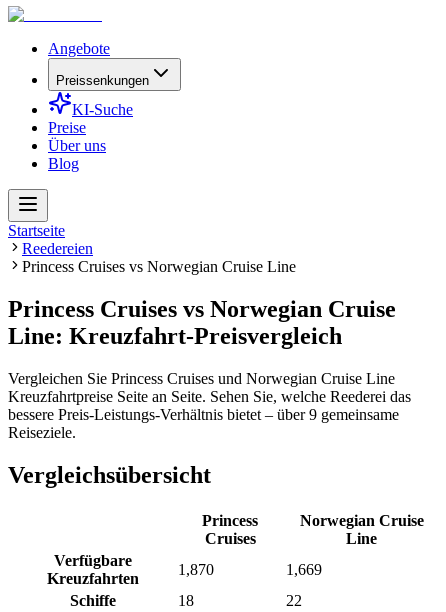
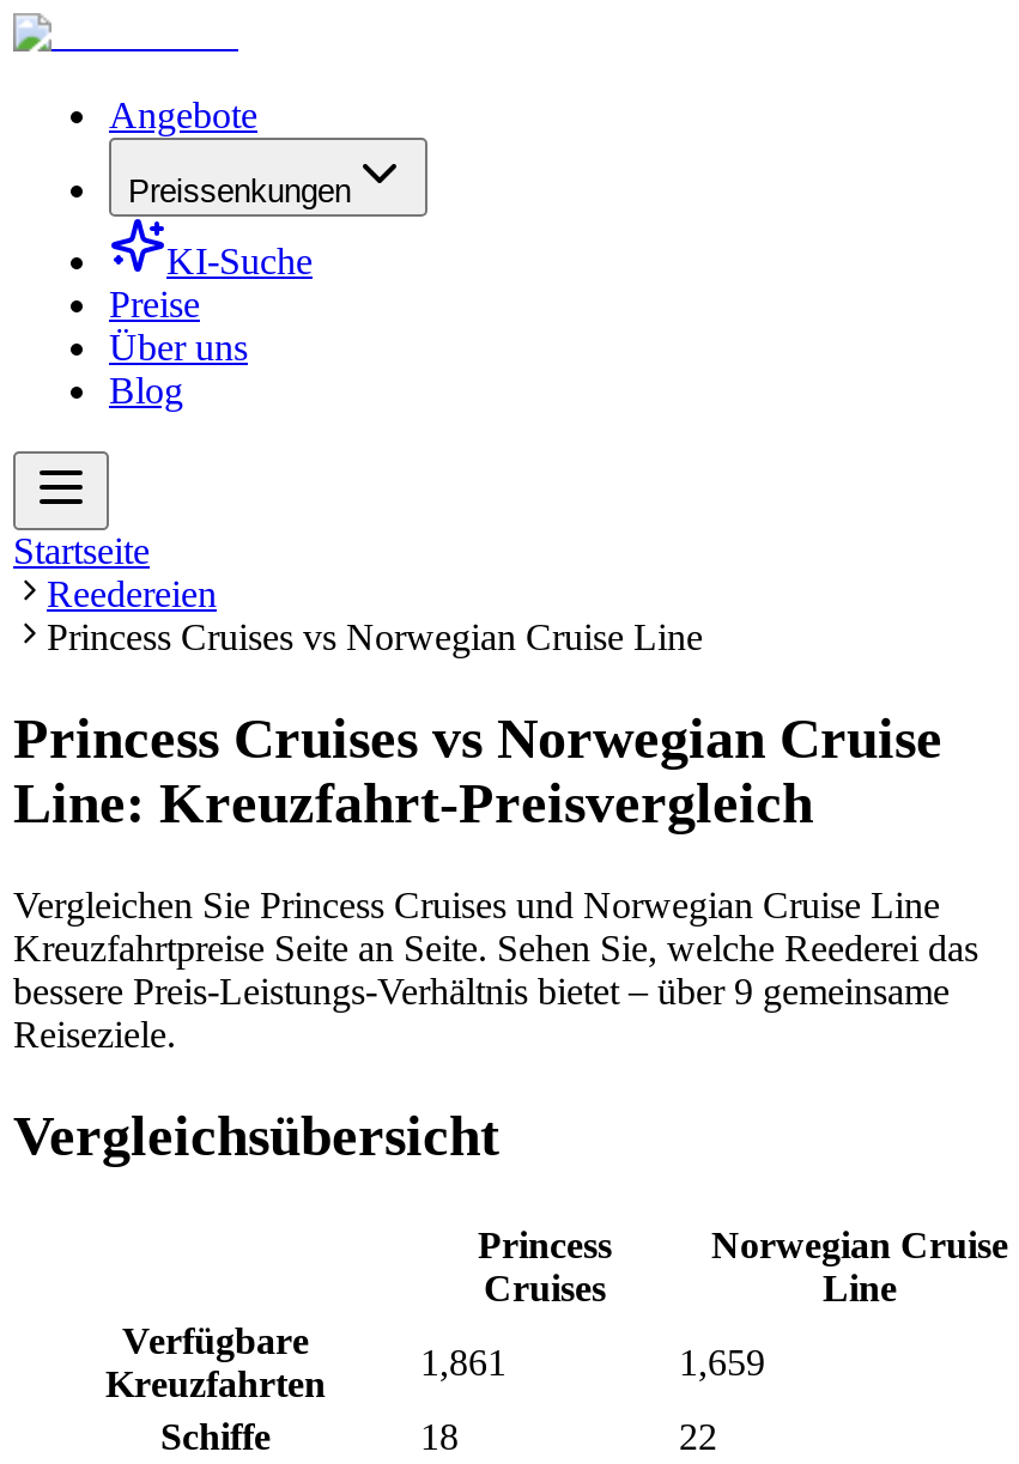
- 1,870
+ 1,861

- 1,669
+ 1,659
